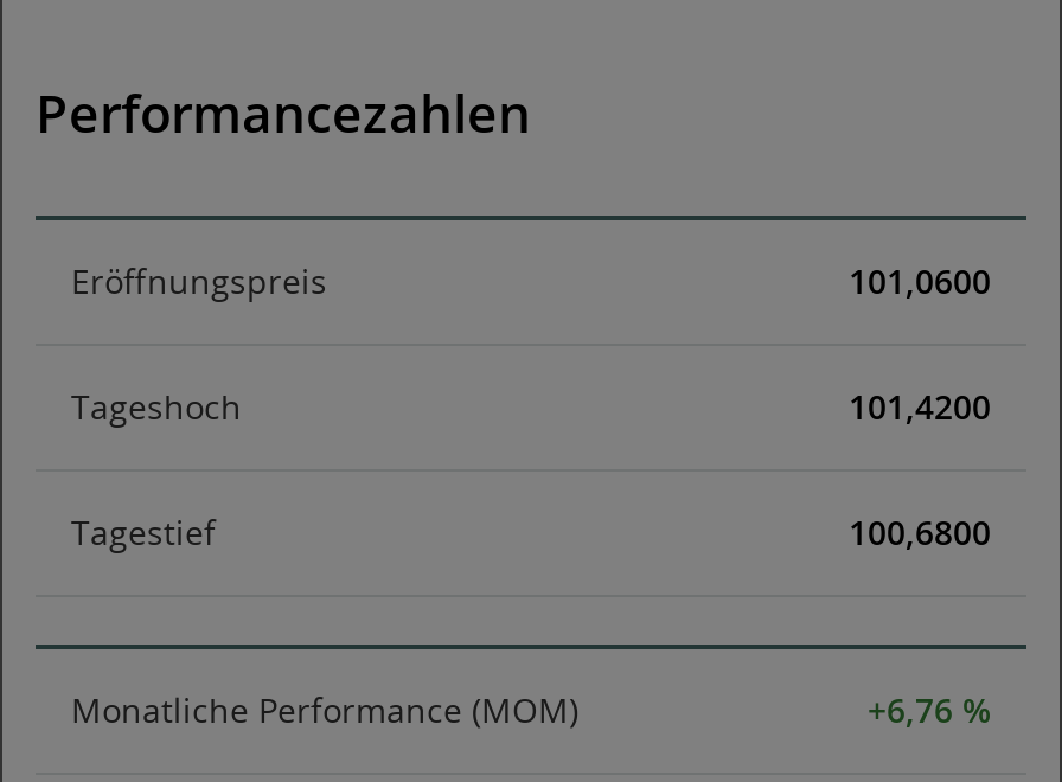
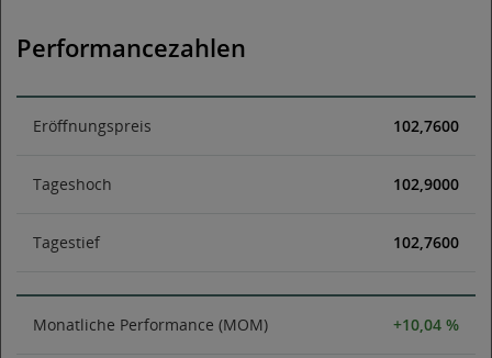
- 101,0600
+ 102,7600

- 101,4200
+ 102,9000

- 100,6800
+ 102,7600

- +6,76 %
+ +10,04 %
